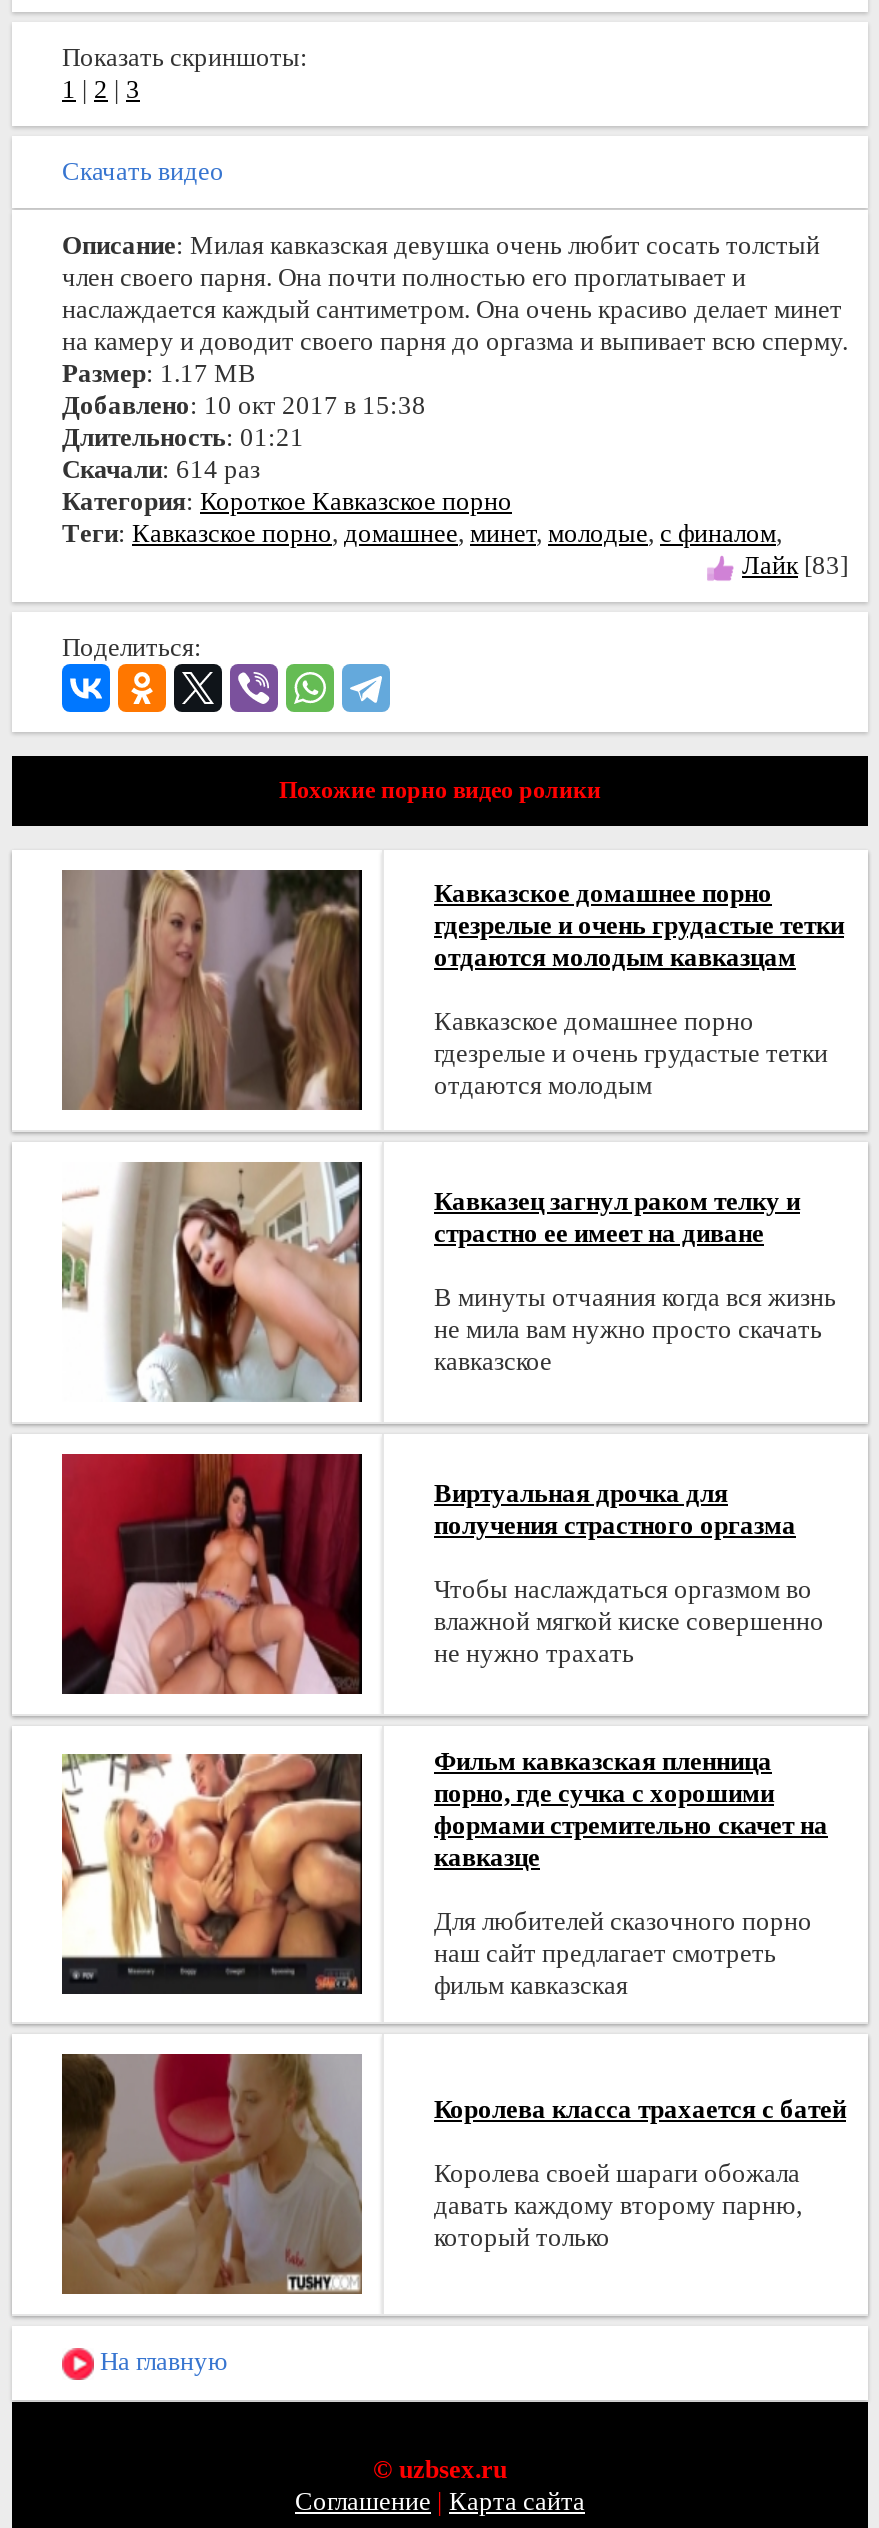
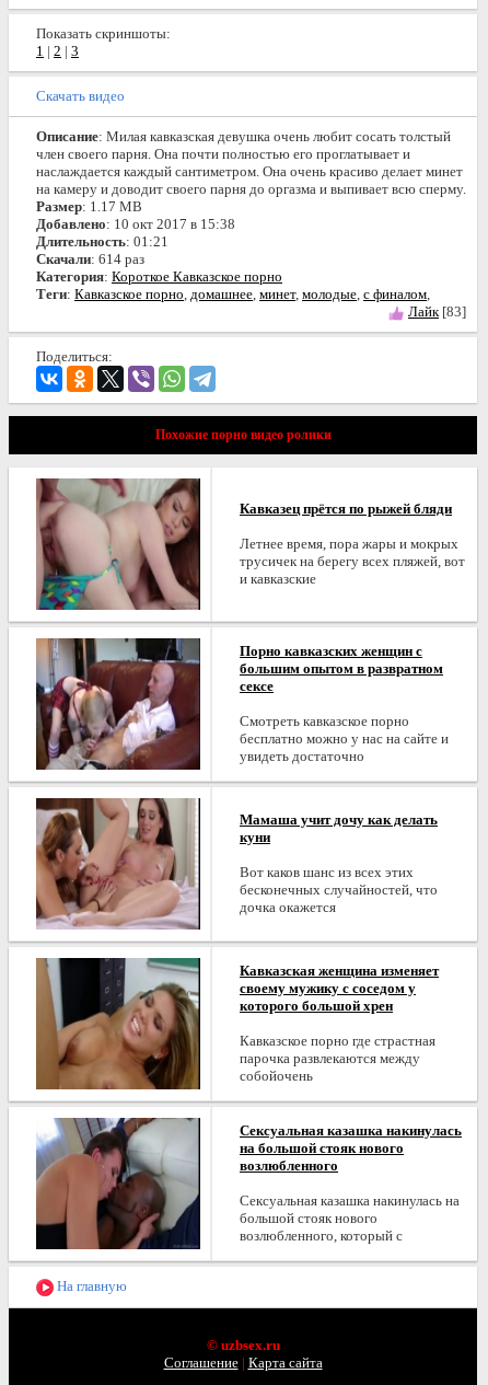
- [image]
- Кавказское домашнее порно
- гдезрелые и очень грудастые тетки
- отдаются молодым кавказцам
+ [image]
+ Кавказец прётся по рыжей бляди

- Кавказское домашнее порно
- гдезрелые и очень грудастые тетки
- отдаются молодым
+ Летнее время, пора жары и мокрых
+ трусичек на берегу всех пляжей, вот
+ и кавказские

- [image]
- Кавказец загнул раком телку и
- страстно ее имеет на диване
+ [image]
+ Порно кавказских женщин с
+ большим опытом в развратном
+ сексе

- В минуты отчаяния когда вся жизнь
- не мила вам нужно просто скачать
- кавказское
+ Смотреть кавказское порно
+ бесплатно можно у нас на сайте и
+ увидеть достаточно

- [image]
- Виртуальная дрочка для
- получения страстного оргазма
+ [image]
+ Мамаша учит дочу как делать
+ куни

- Чтобы наслаждаться оргазмом во
- влажной мягкой киске совершенно
- не нужно трахать
+ Вот каков шанс из всех этих
+ бесконечных случайностей, что
+ дочка окажется

- [image]
- Фильм кавказская пленница
- порно, где сучка с хорошими
- формами стремительно скачет на
- кавказце
+ [image]
+ Кавказская женщина изменяет
+ своему мужику с соседом у
+ которого большой хрен

- Для любителей сказочного порно
- наш сайт предлагает смотреть
- фильм кавказская
+ Кавказское порно где страстная
+ парочка развлекаются между
+ собойочень

- [image]
- Королева класса трахается с батей
+ [image]
+ Сексуальная казашка накинулась
+ на большой стояк нового
+ возлюбленного

- Королева своей шараги обожала
- давать каждому второму парню,
- который только
+ Сексуальная казашка накинулась на
+ большой стояк нового
+ возлюбленного, который с
